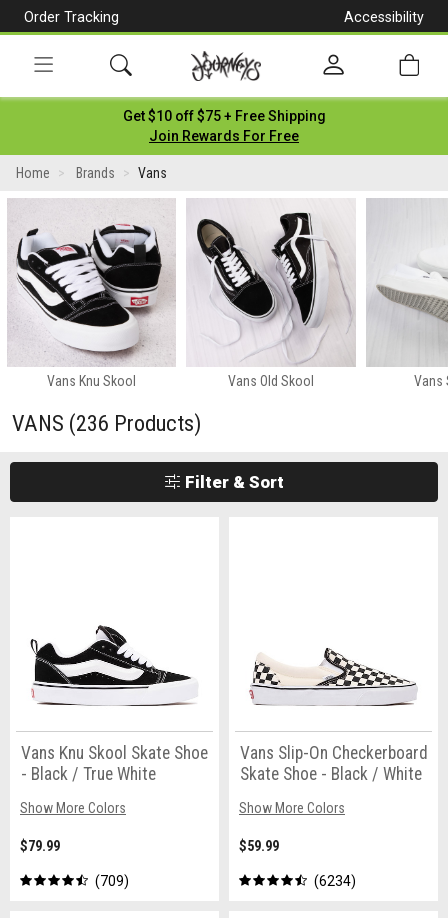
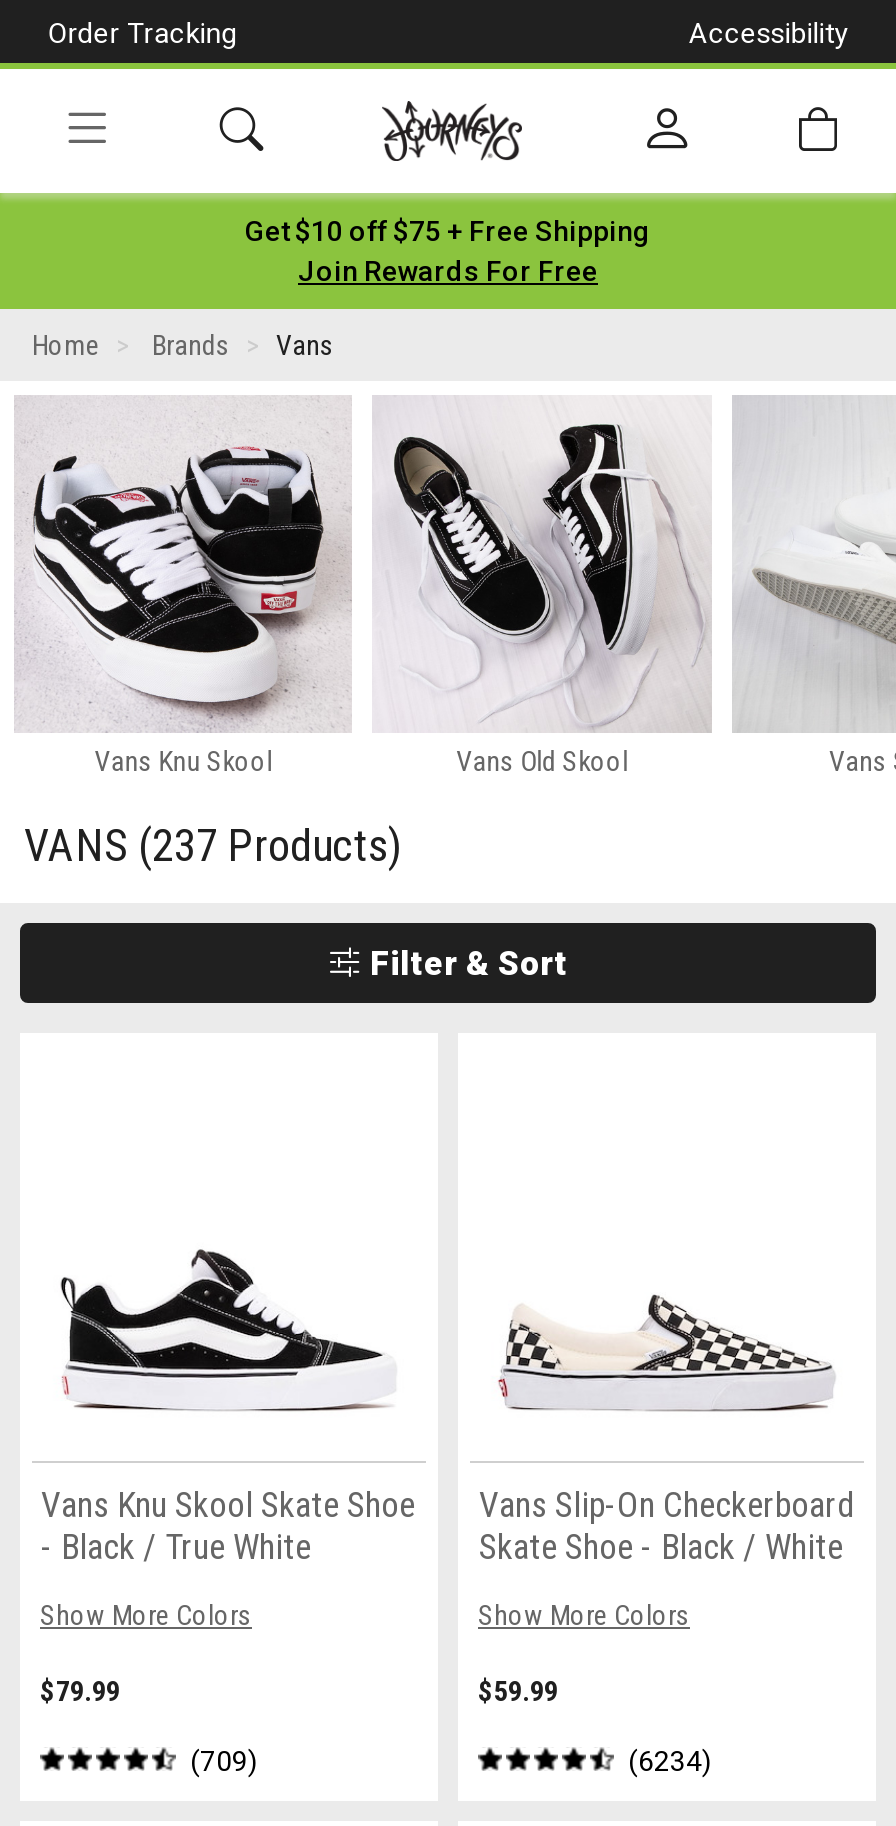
- VANS (236 Products)
+ VANS (237 Products)
